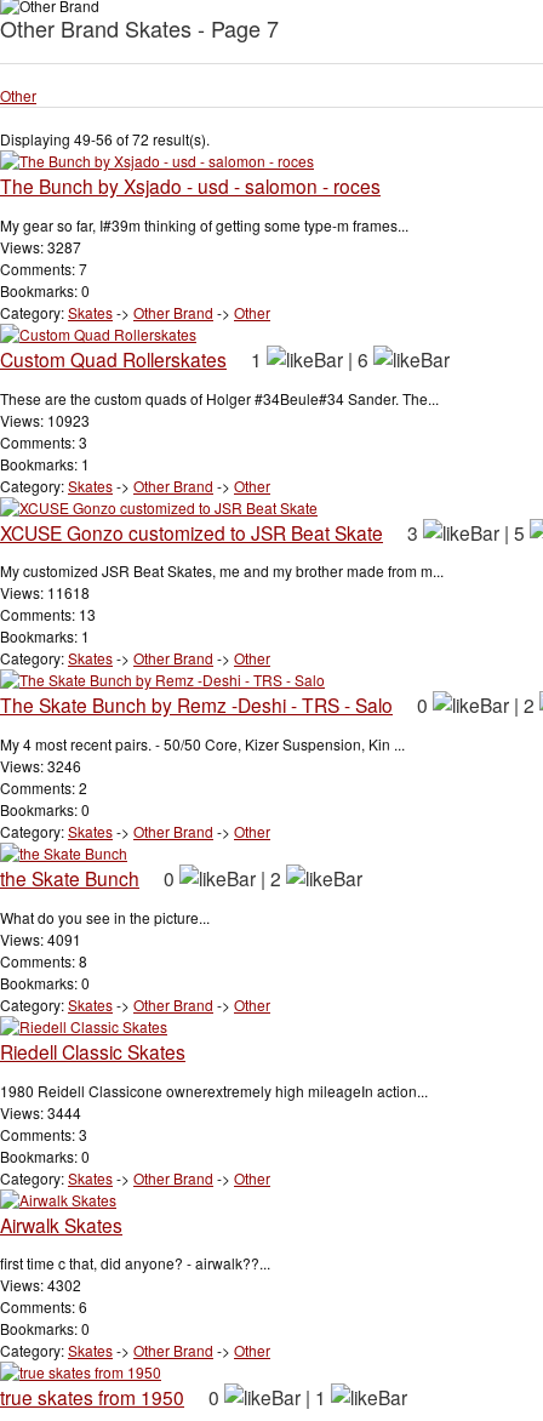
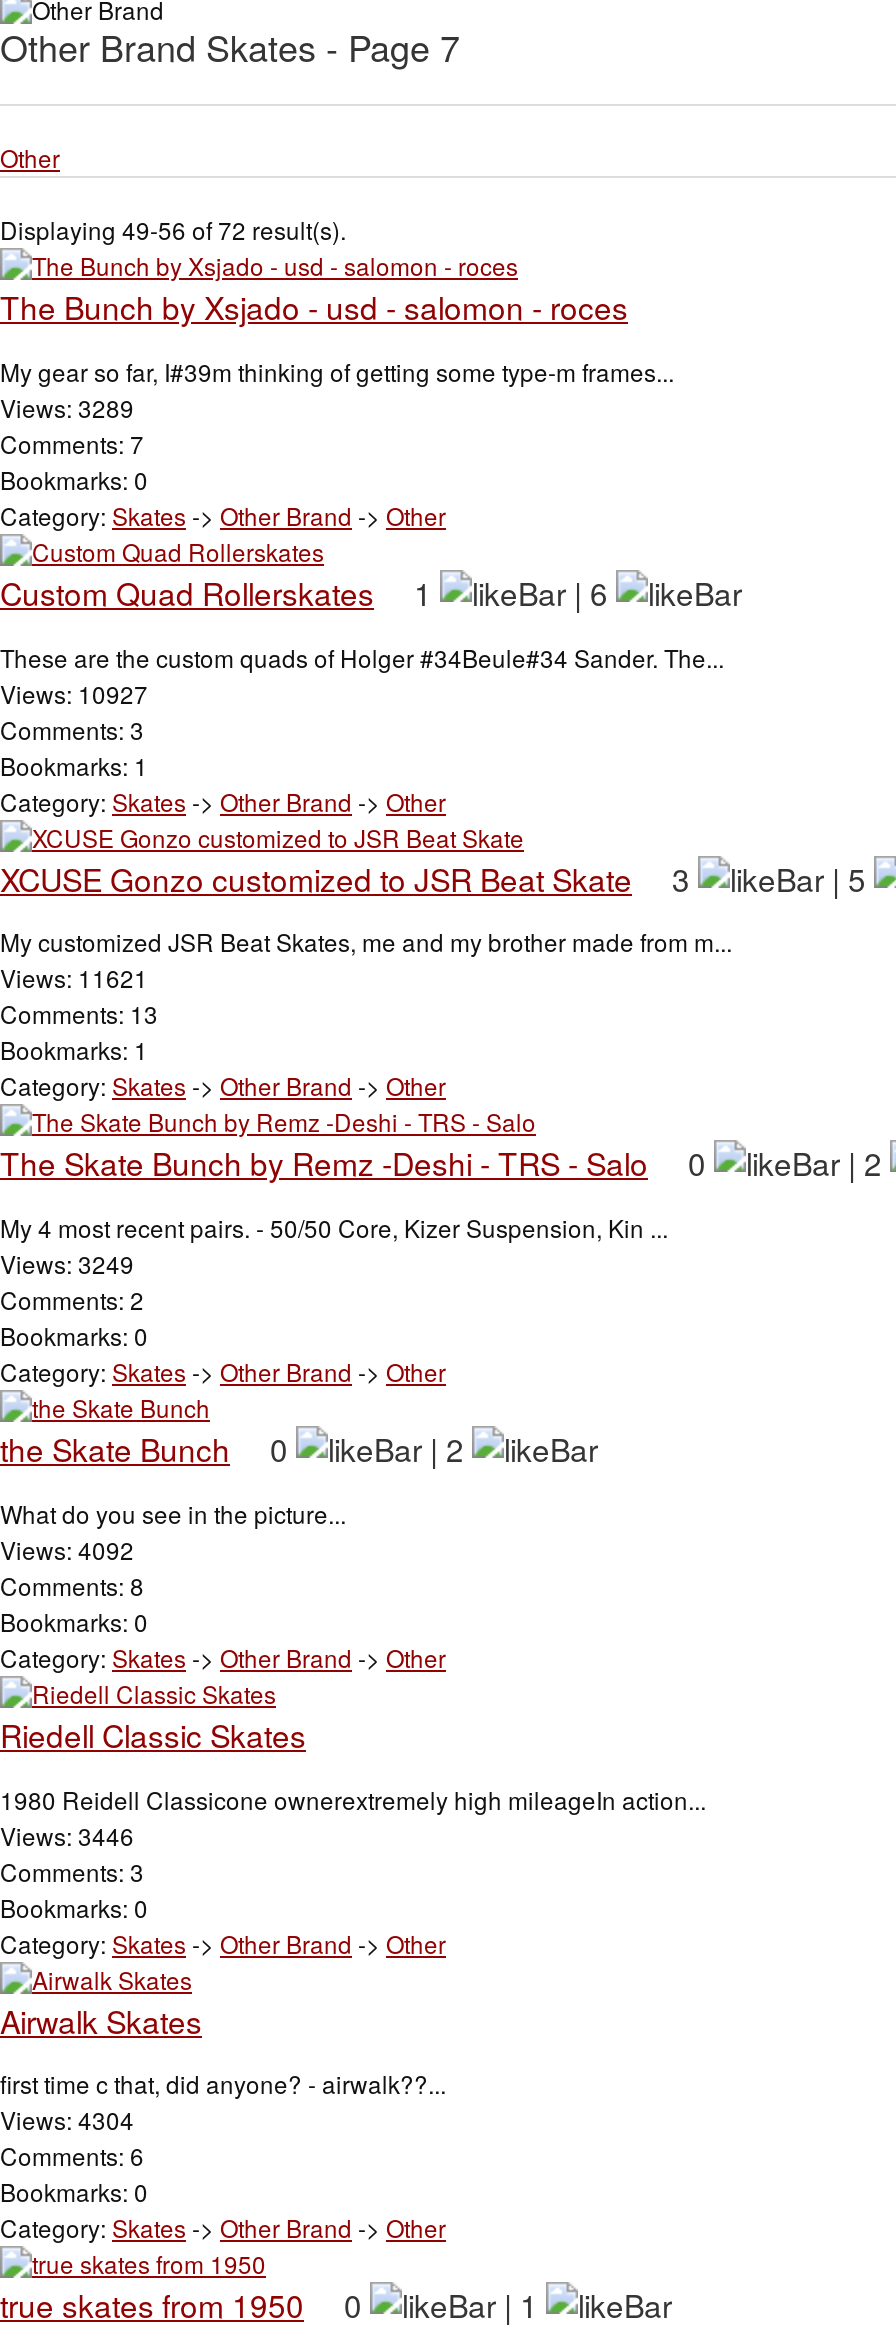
- Views: 3287
+ Views: 3289

- Views: 10923
+ Views: 10927

- Views: 11618
+ Views: 11621

- Views: 3246
+ Views: 3249

- Views: 4091
+ Views: 4092

- Views: 3444
+ Views: 3446

- Views: 4302
+ Views: 4304
